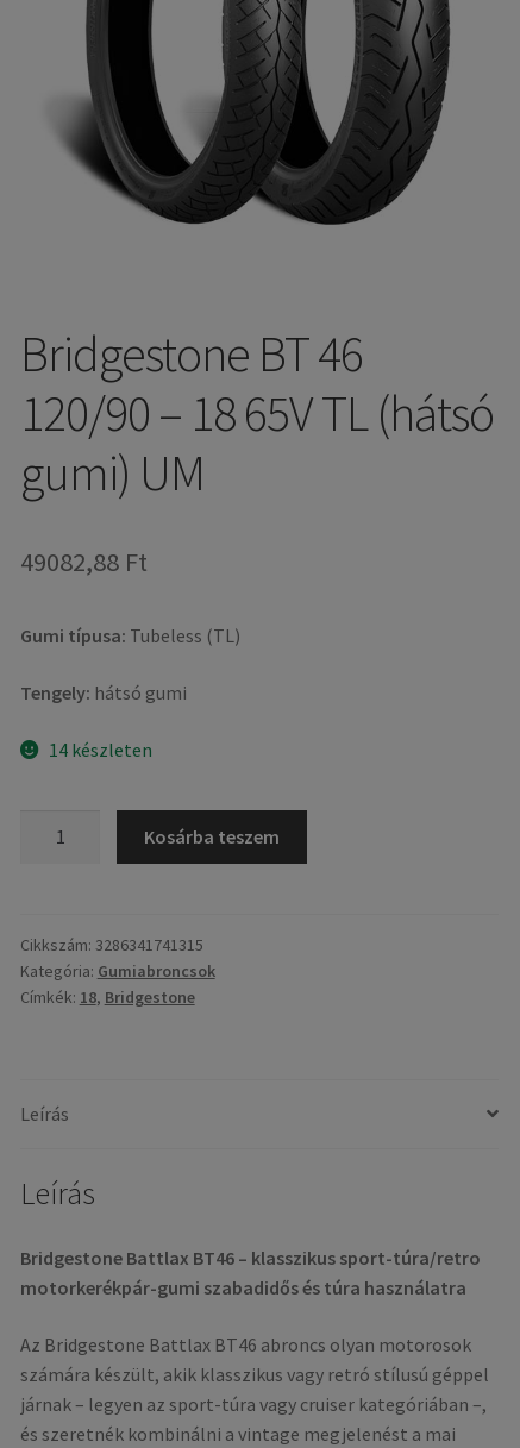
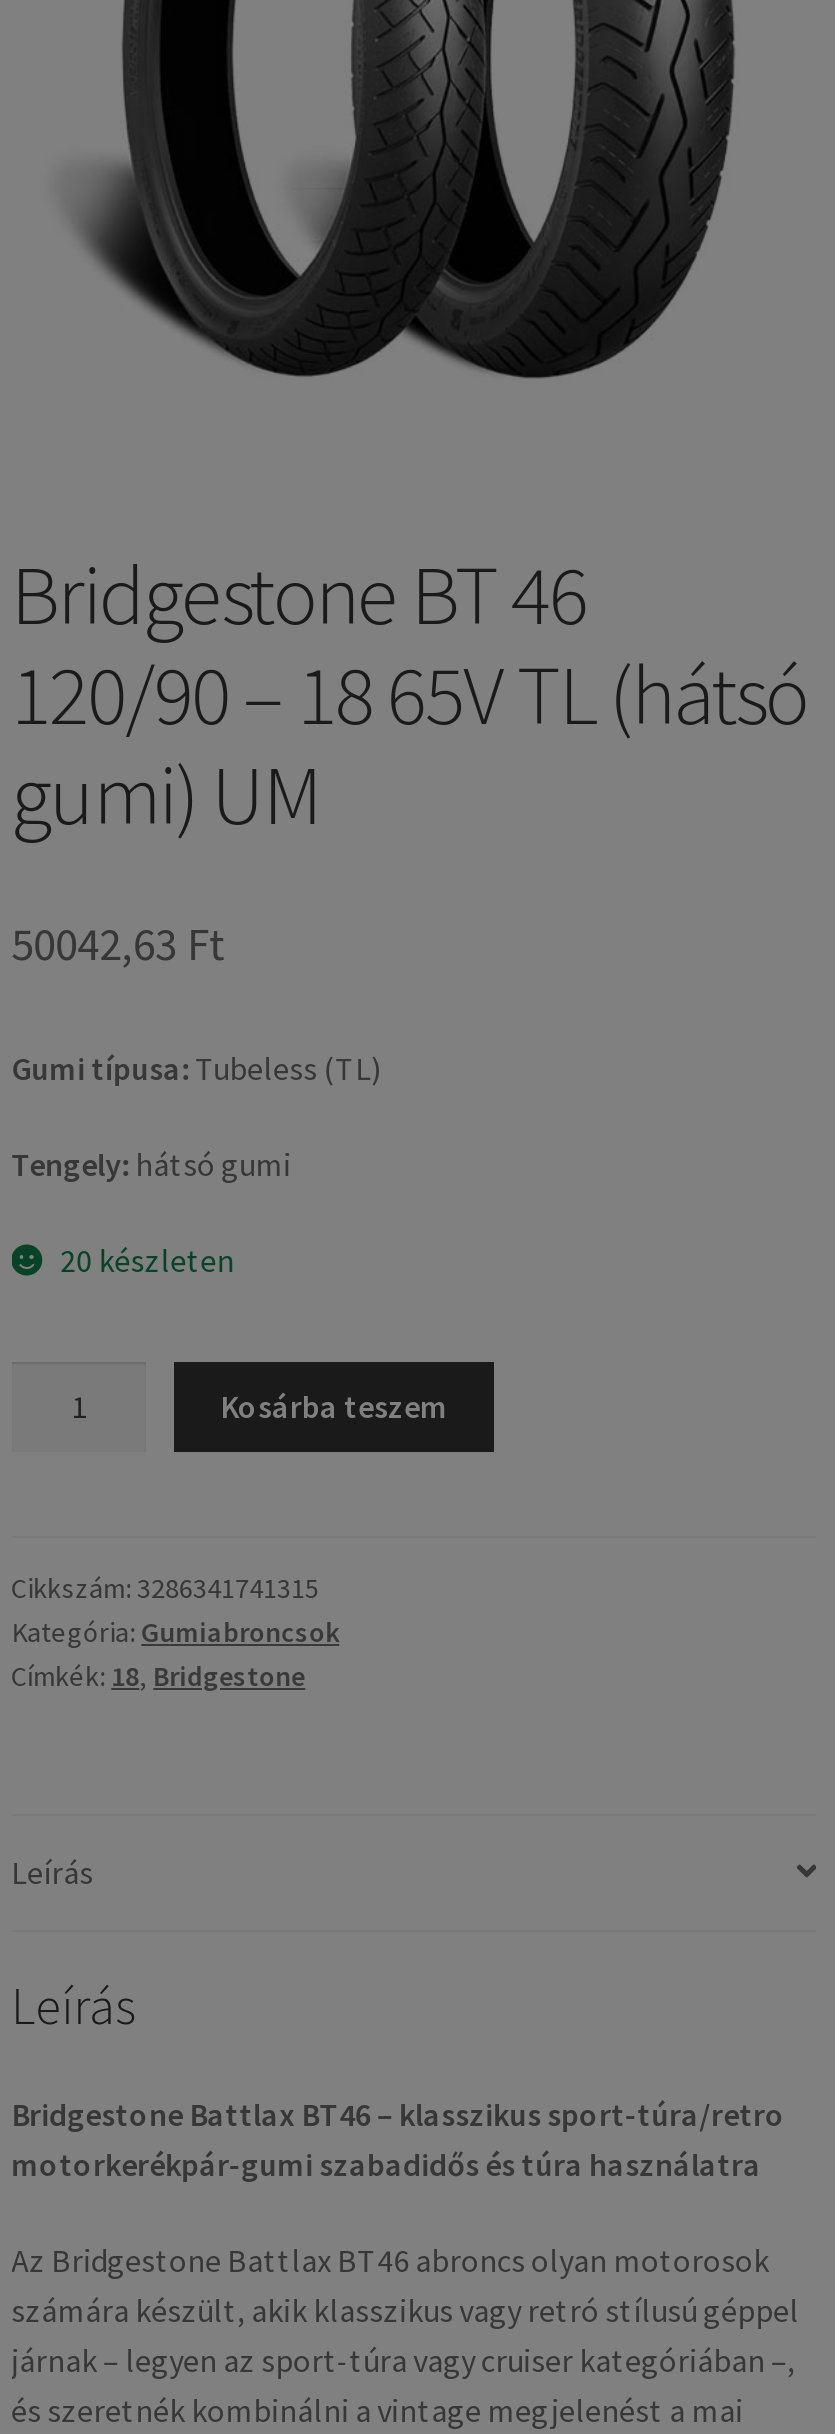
- 49082,88 Ft
+ 50042,63 Ft

- 14 készleten
+ 20 készleten
